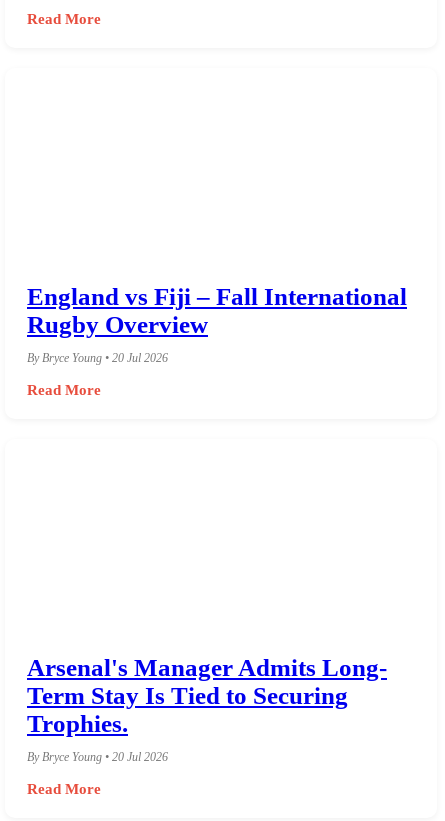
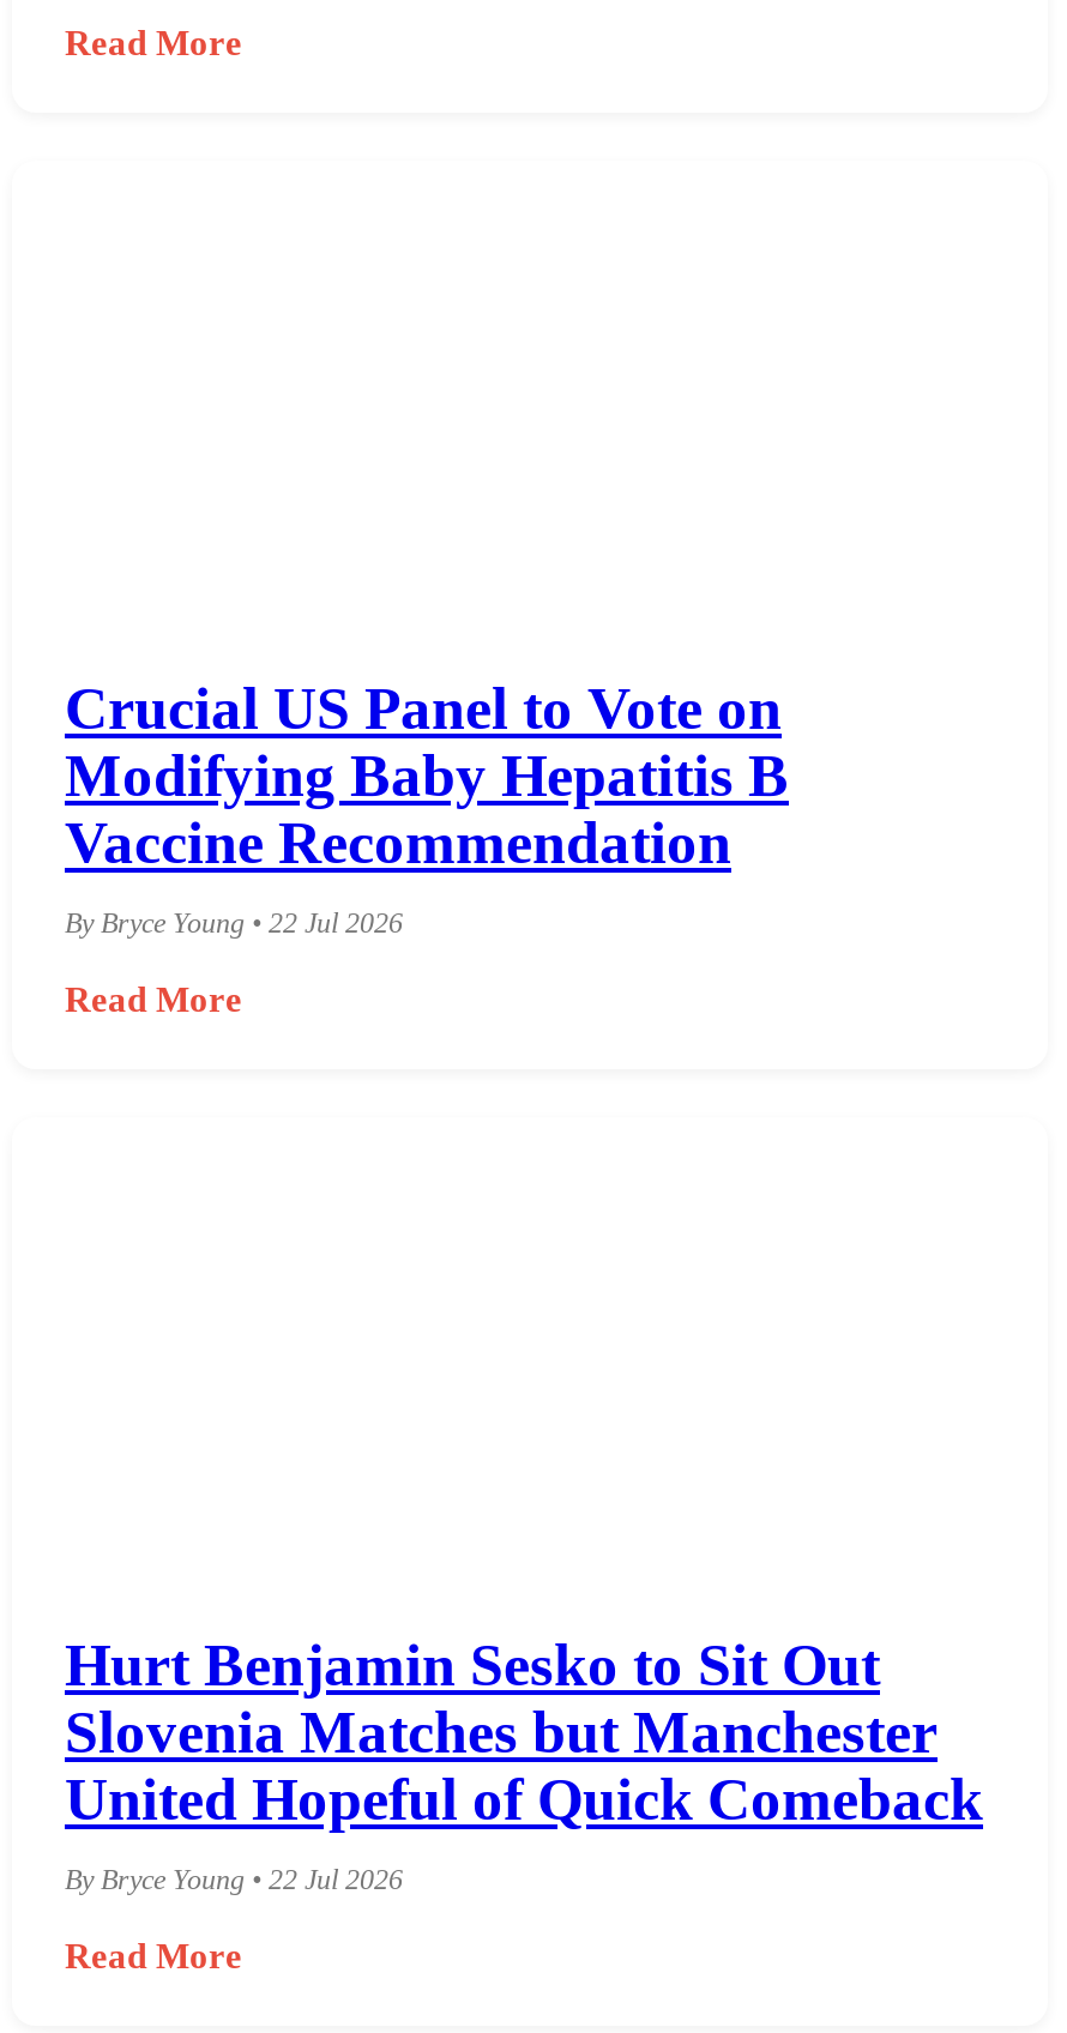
- England vs Fiji – Fall International
- Rugby Overview
+ Crucial US Panel to Vote on
+ Modifying Baby Hepatitis B
+ Vaccine Recommendation

- By Bryce Young • 20 Jul 2026
+ By Bryce Young • 22 Jul 2026

- Arsenal's Manager Admits Long-
- Term Stay Is Tied to Securing
- Trophies.
+ Hurt Benjamin Sesko to Sit Out
+ Slovenia Matches but Manchester
+ United Hopeful of Quick Comeback

- By Bryce Young • 20 Jul 2026
+ By Bryce Young • 22 Jul 2026
